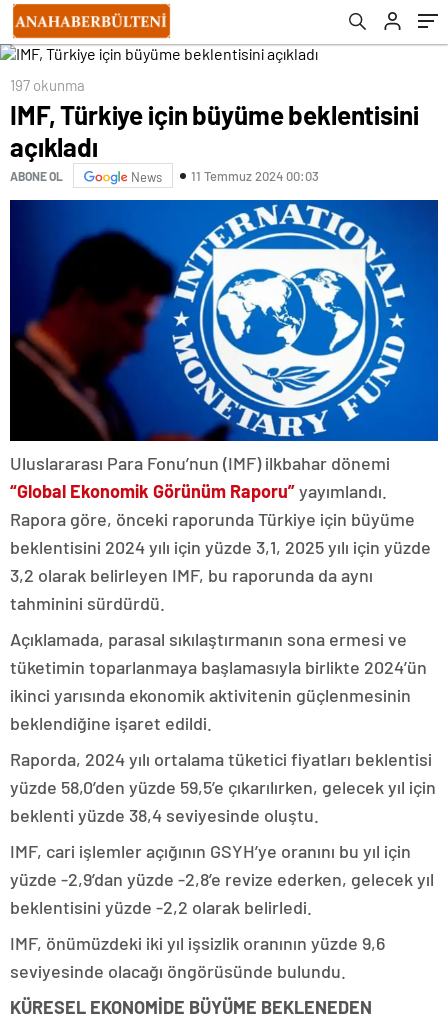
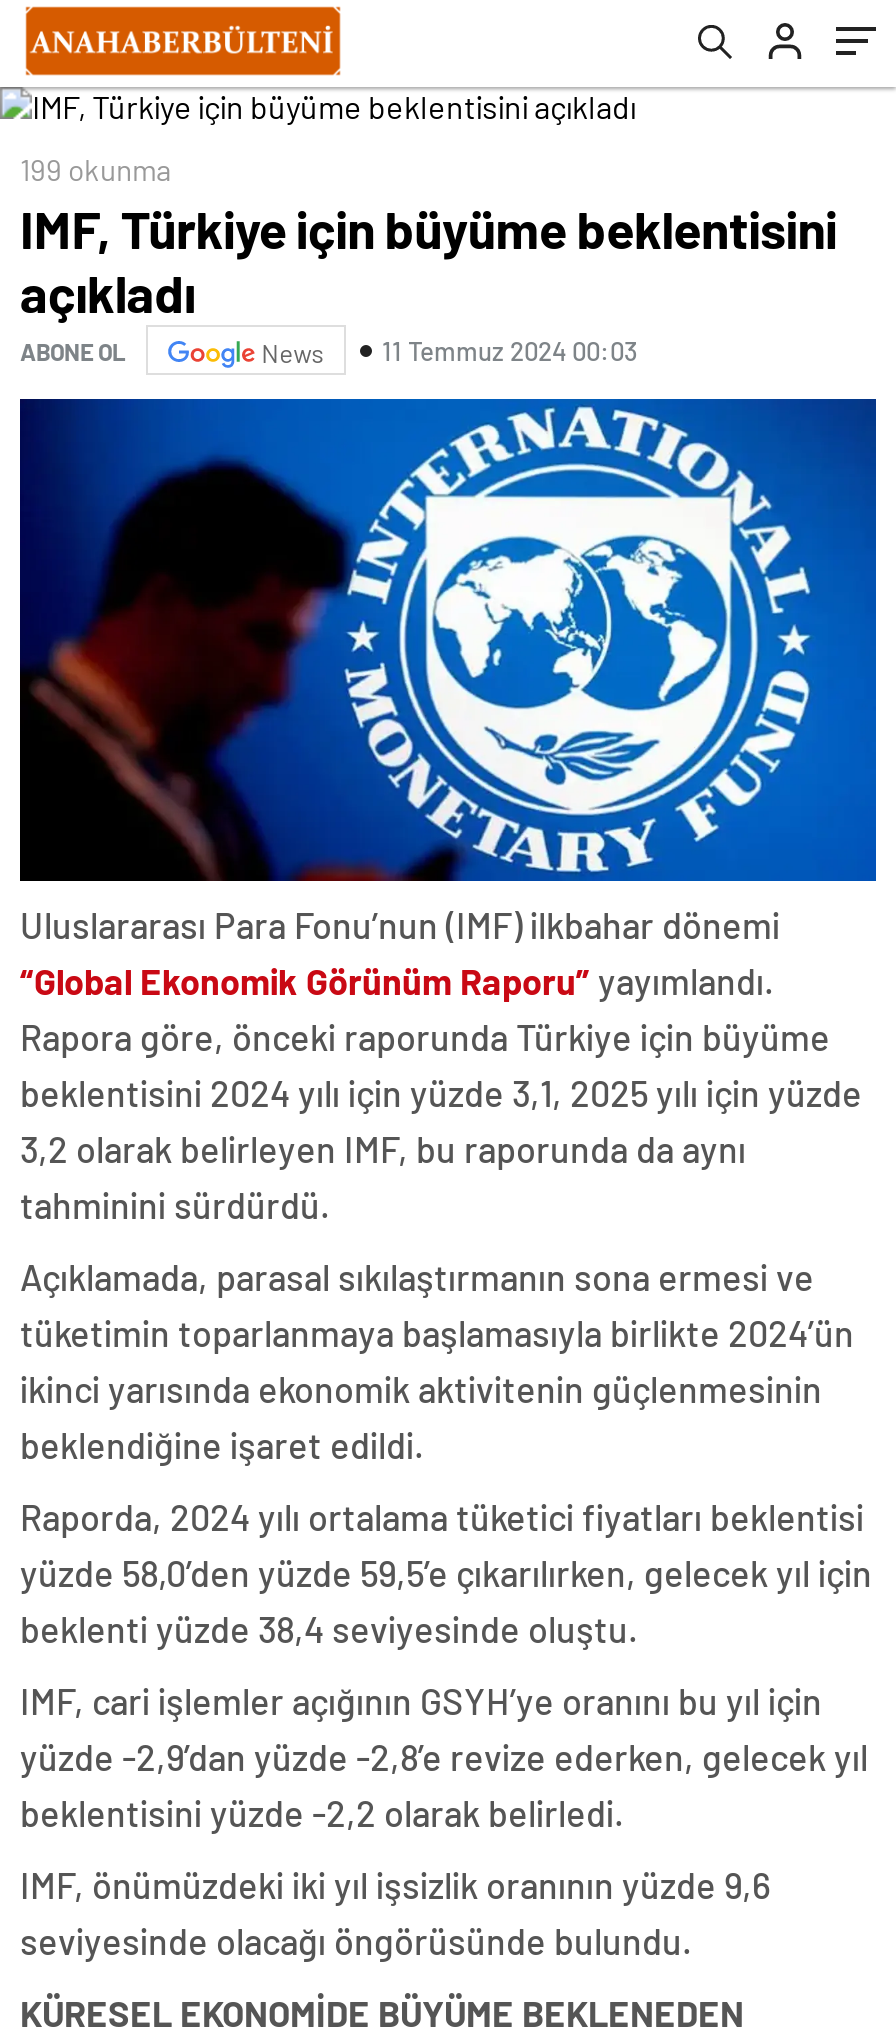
- 197 okunma
+ 199 okunma
